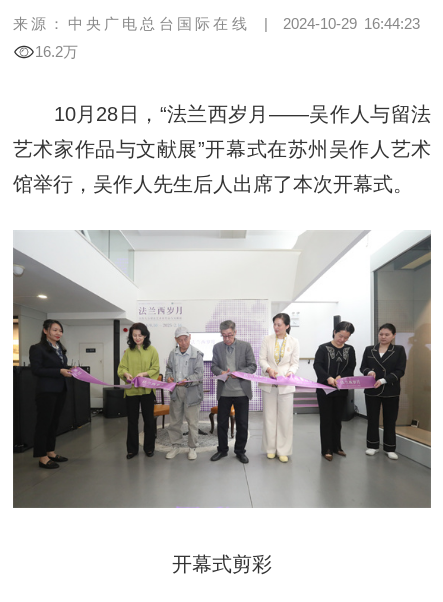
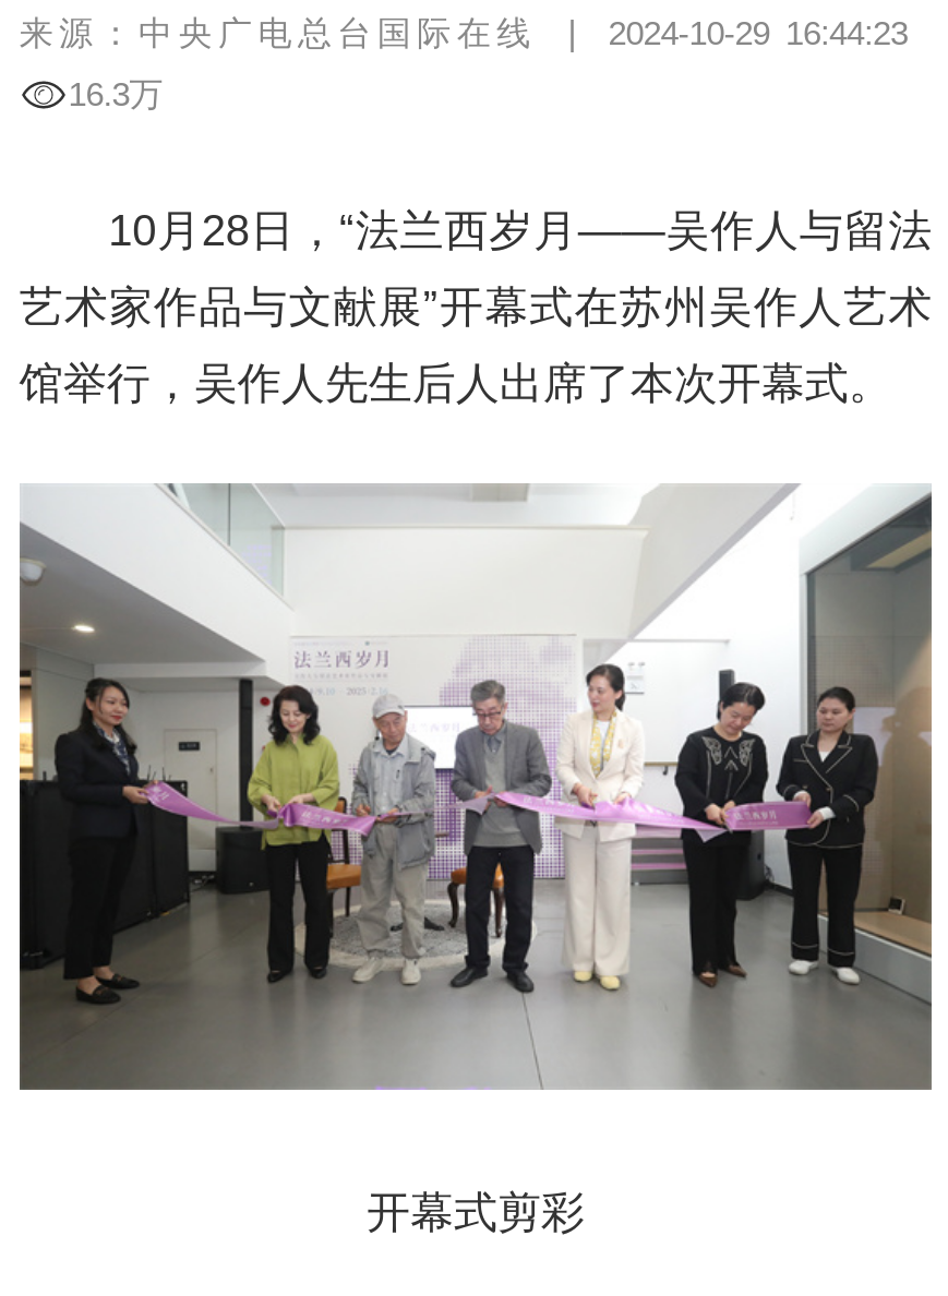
- 16.2万
+ 16.3万
